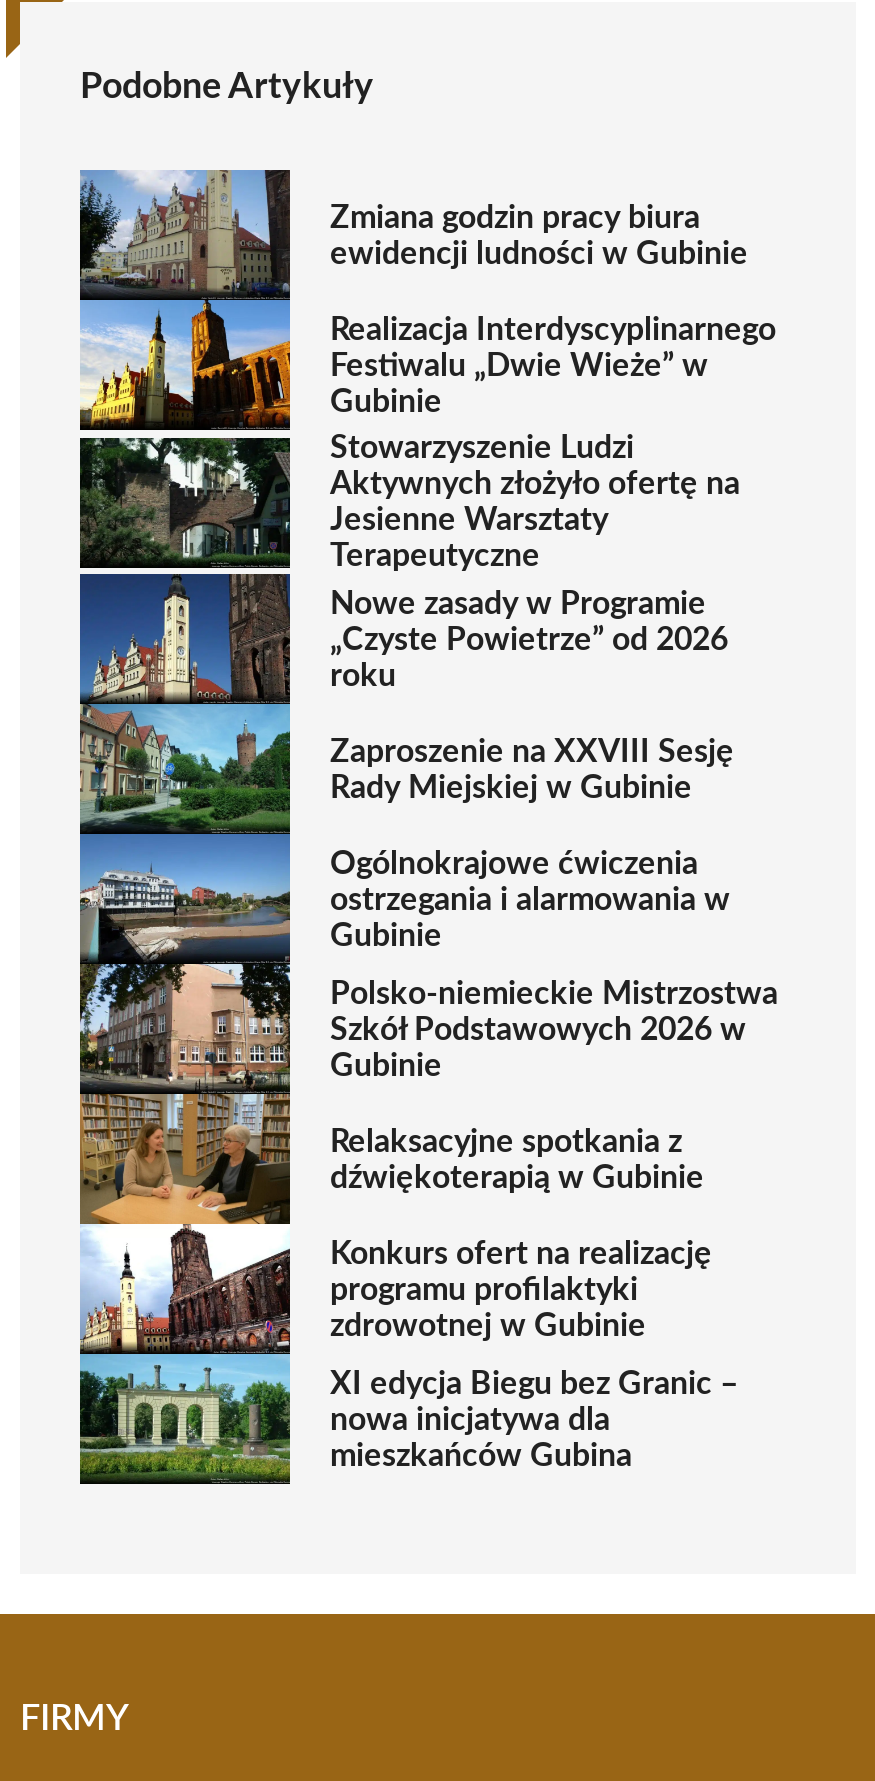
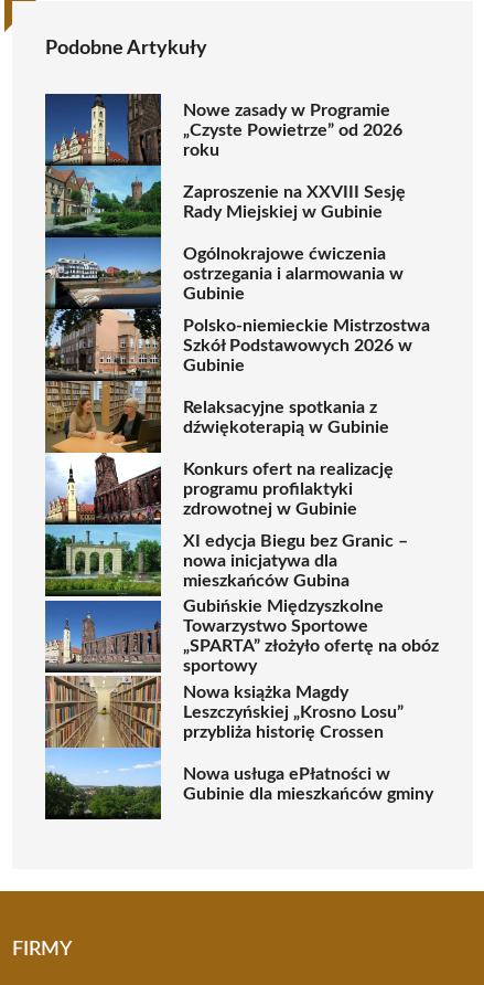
- [image]
- Zmiana godzin pracy biura
- ewidencji ludności w Gubinie
- Realizacja Interdyscyplinarnego
- Festiwalu „Dwie Wieże” w
- Gubinie
- Stowarzyszenie Ludzi
- Aktywnych złożyło ofertę na
- Jesienne Warsztaty
- Terapeutyczne

moved up: Nowe zasady w Programie | „Czyste Powietrze” od 2026 | roku | ... | nowa inicjatywa dla | mieszkańców Gubina

+ [image]
+ Gubińskie Międzyszkolne
+ Towarzystwo Sportowe
+ „SPARTA” złożyło ofertę na obóz
+ sportowy
+ Nowa książka Magdy
+ Leszczyńskiej „Krosno Losu”
+ przybliża historię Crossen
+ Nowa usługa ePłatności w
+ Gubinie dla mieszkańców gminy
